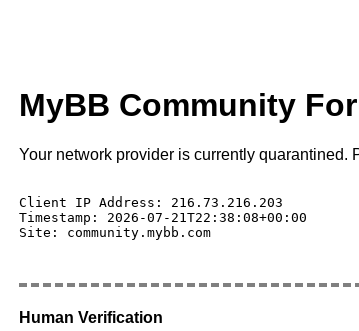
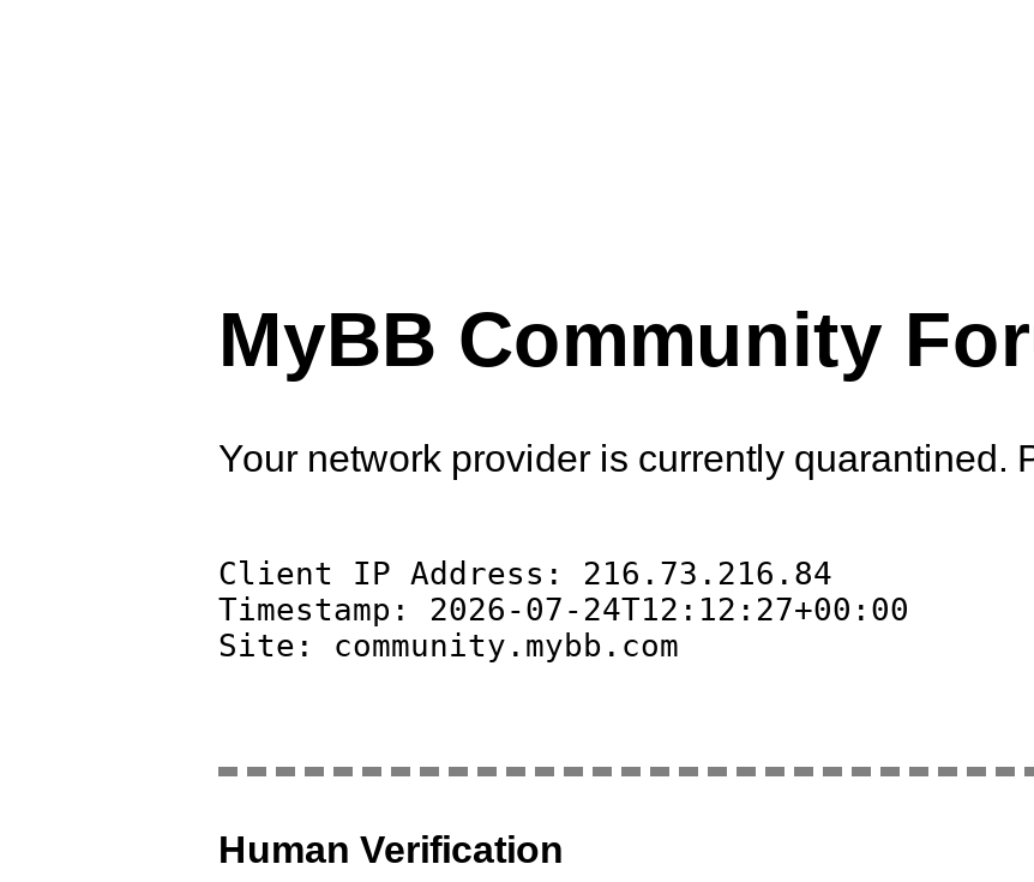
- Client IP Address: 216.73.216.203
+ Client IP Address: 216.73.216.84

- Timestamp: 2026-07-21T22:38:08+00:00
+ Timestamp: 2026-07-24T12:12:27+00:00
